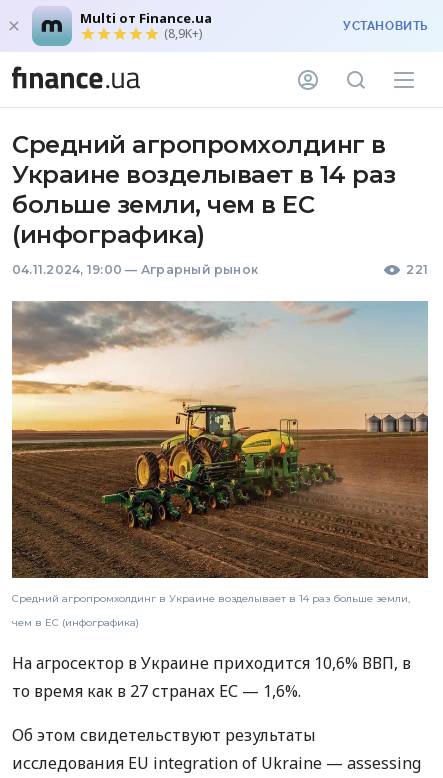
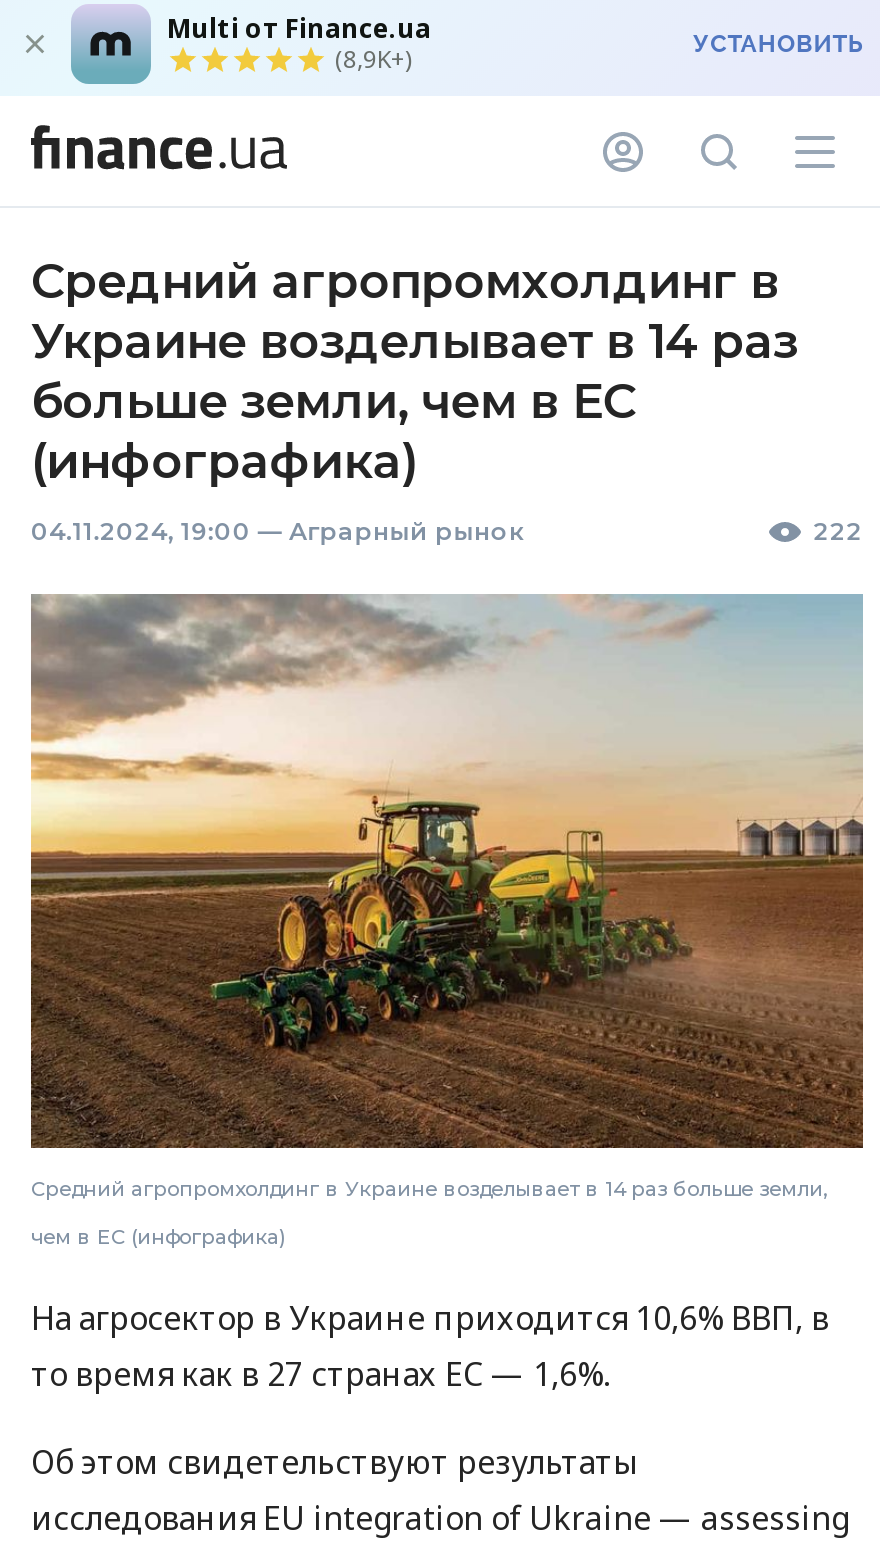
- 221
+ 222
